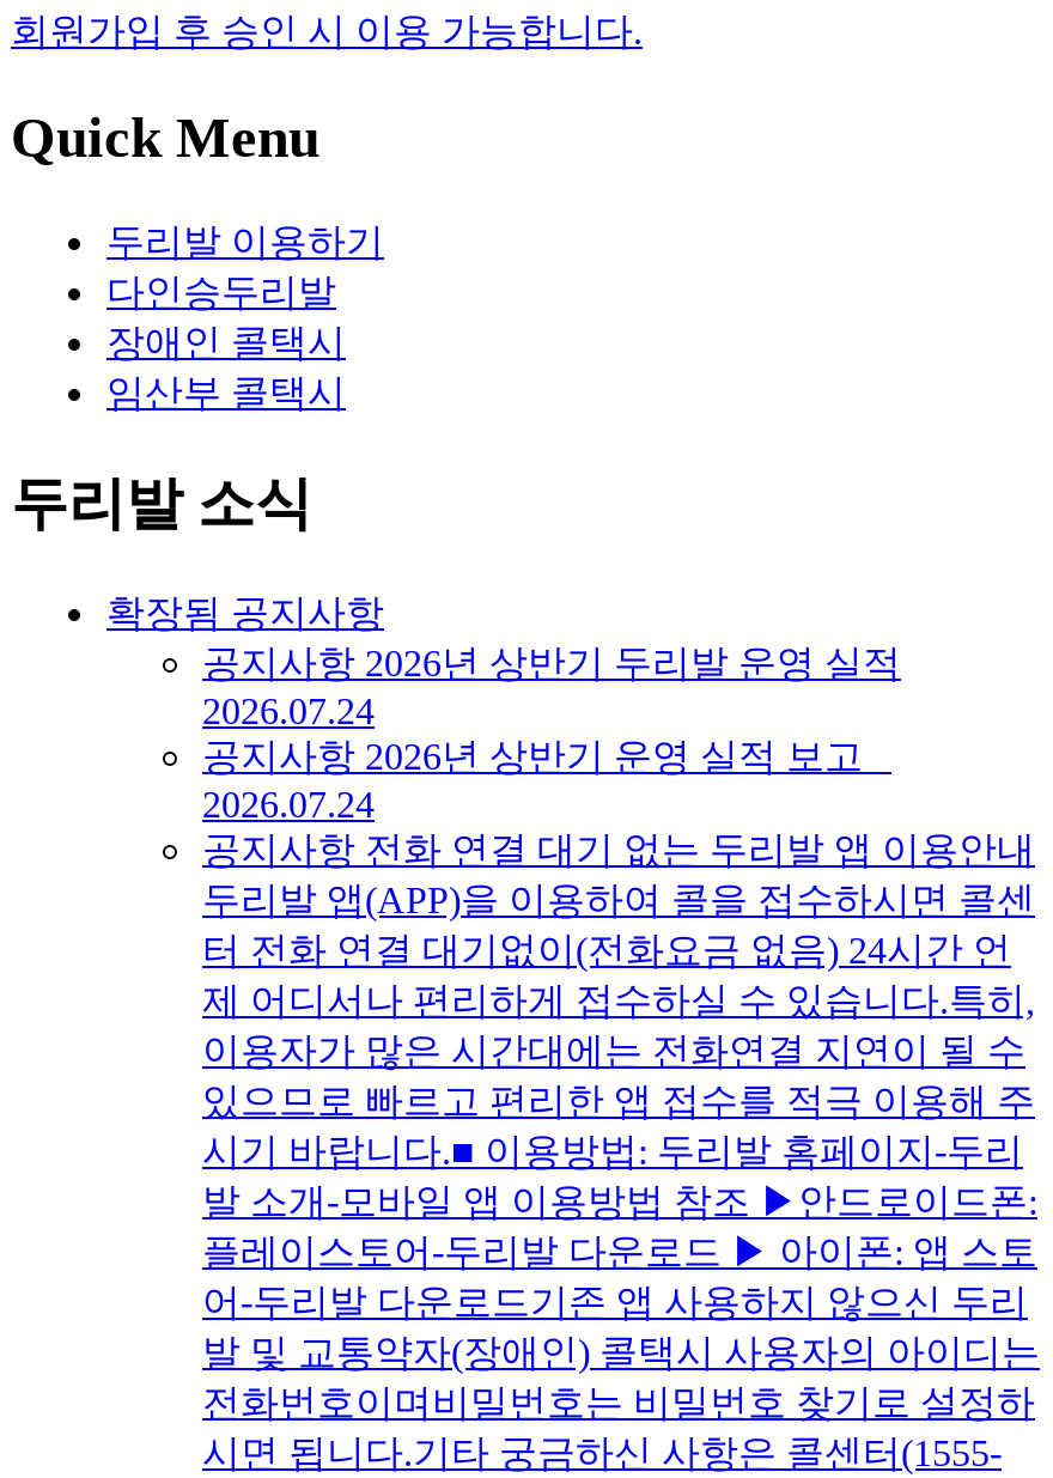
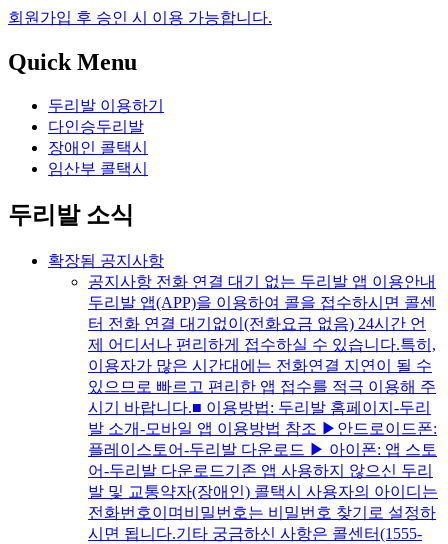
- 공지사항 2026년 상반기 두리발 운영 실적
- 2026.07.24
- 공지사항 2026년 상반기 운영 실적 보고
- 2026.07.24
